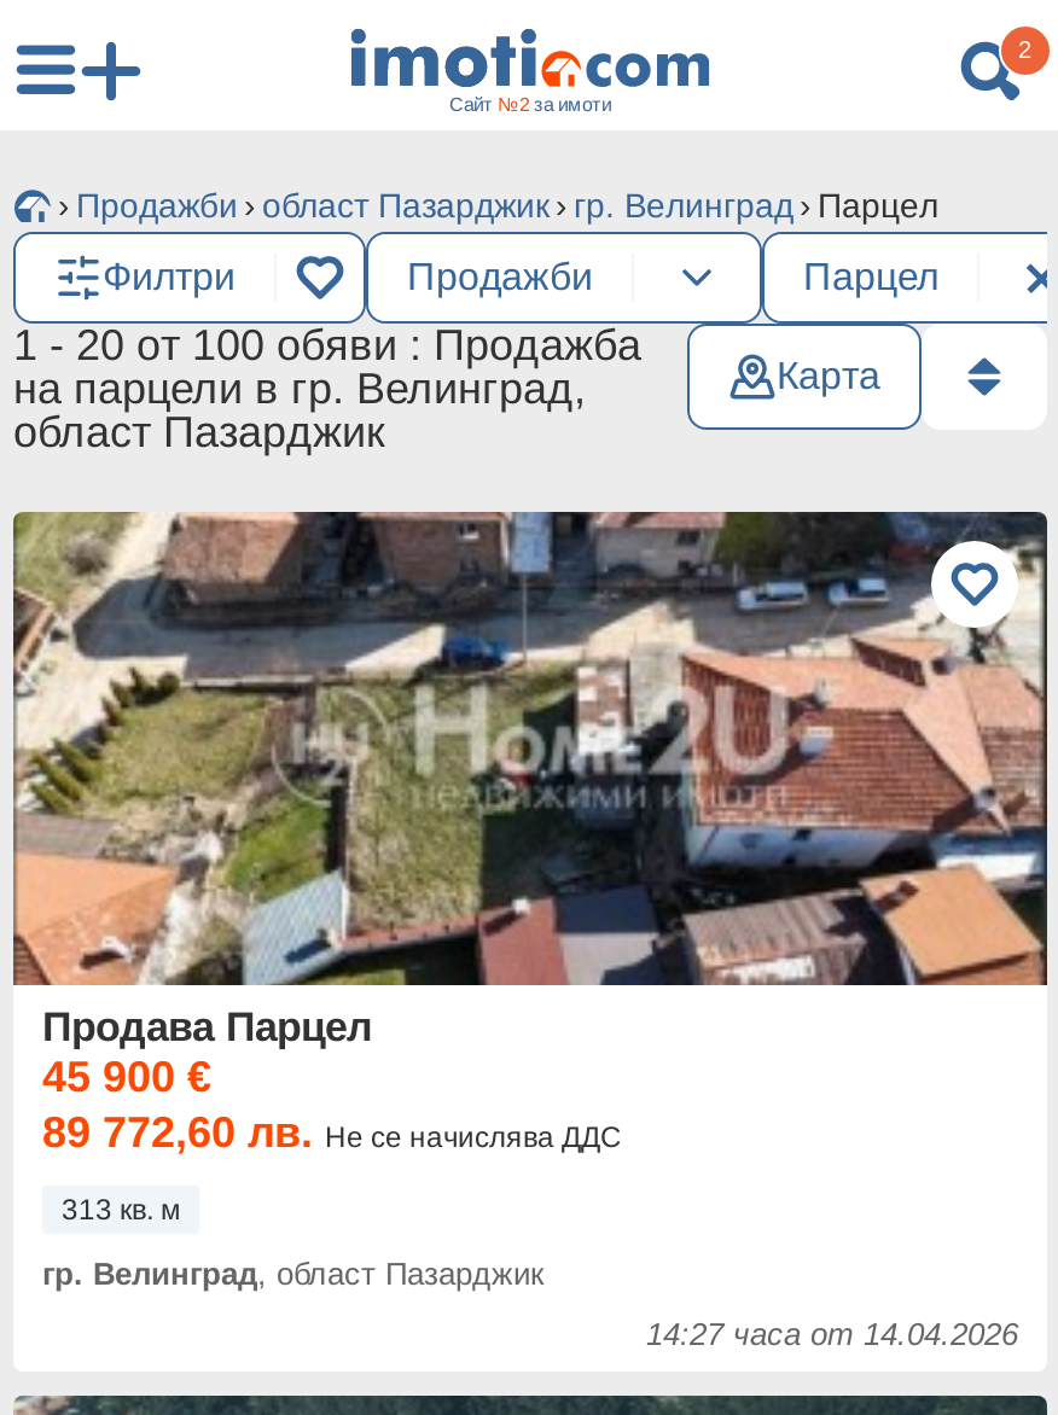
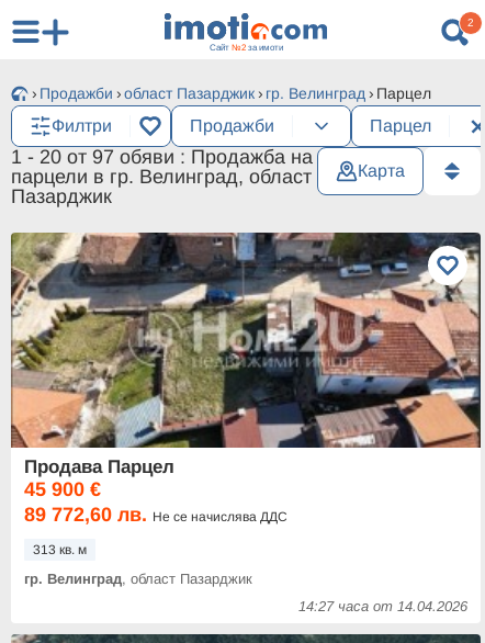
- 1 - 20 от 100 обяви :Продажба
- на парцели в гр. Велинград,
- област Пазарджик
+ 1 - 20 от 97 обяви :Продажба на
+ парцели в гр. Велинград, област
+ Пазарджик
